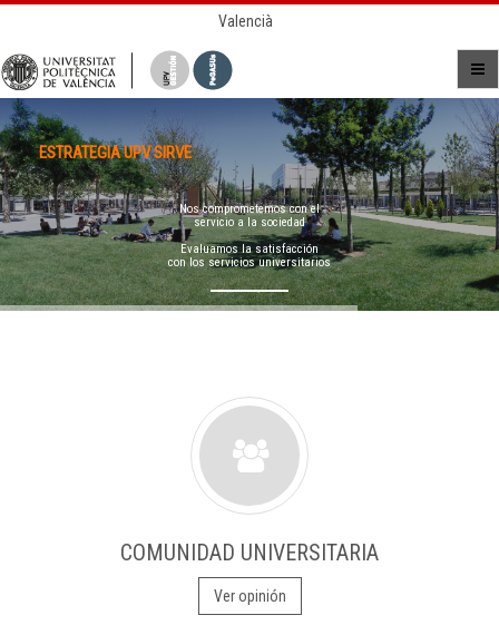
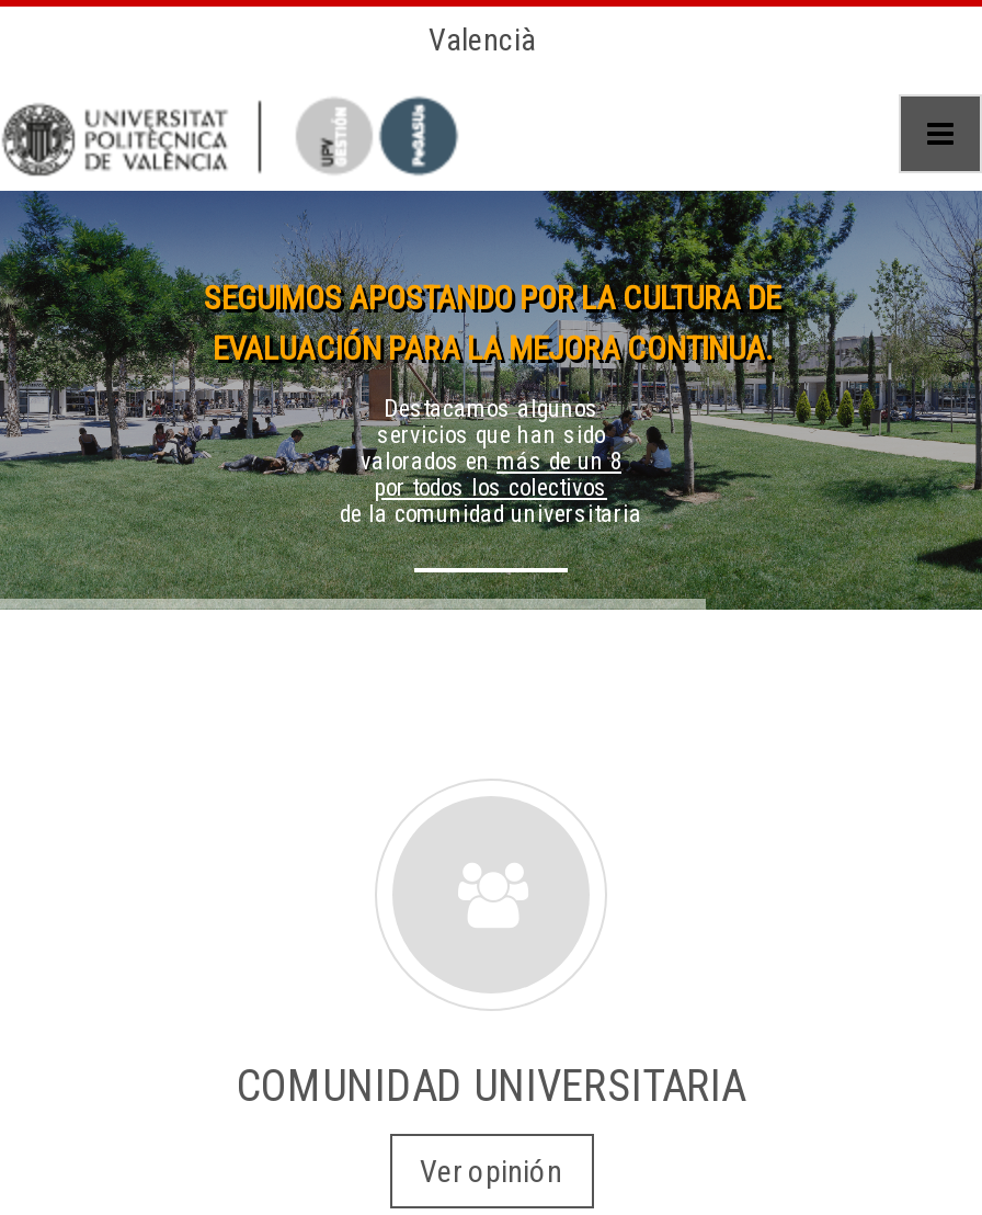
- ESTRATEGIA UPV SIRVE
- Nos comprometemos con el
- servicio a la sociedad
- Evaluamos la satisfacción
- con los servicios universitarios
+ SEGUIMOS APOSTANDO POR LA CULTURA DE
+ EVALUACIÓN PARA LA MEJORA CONTINUA.
+ Destacamos algunos
+ servicios que han sido
+ valorados en más de un 8
+ por todos los colectivos
+ de la comunidad universitaria
